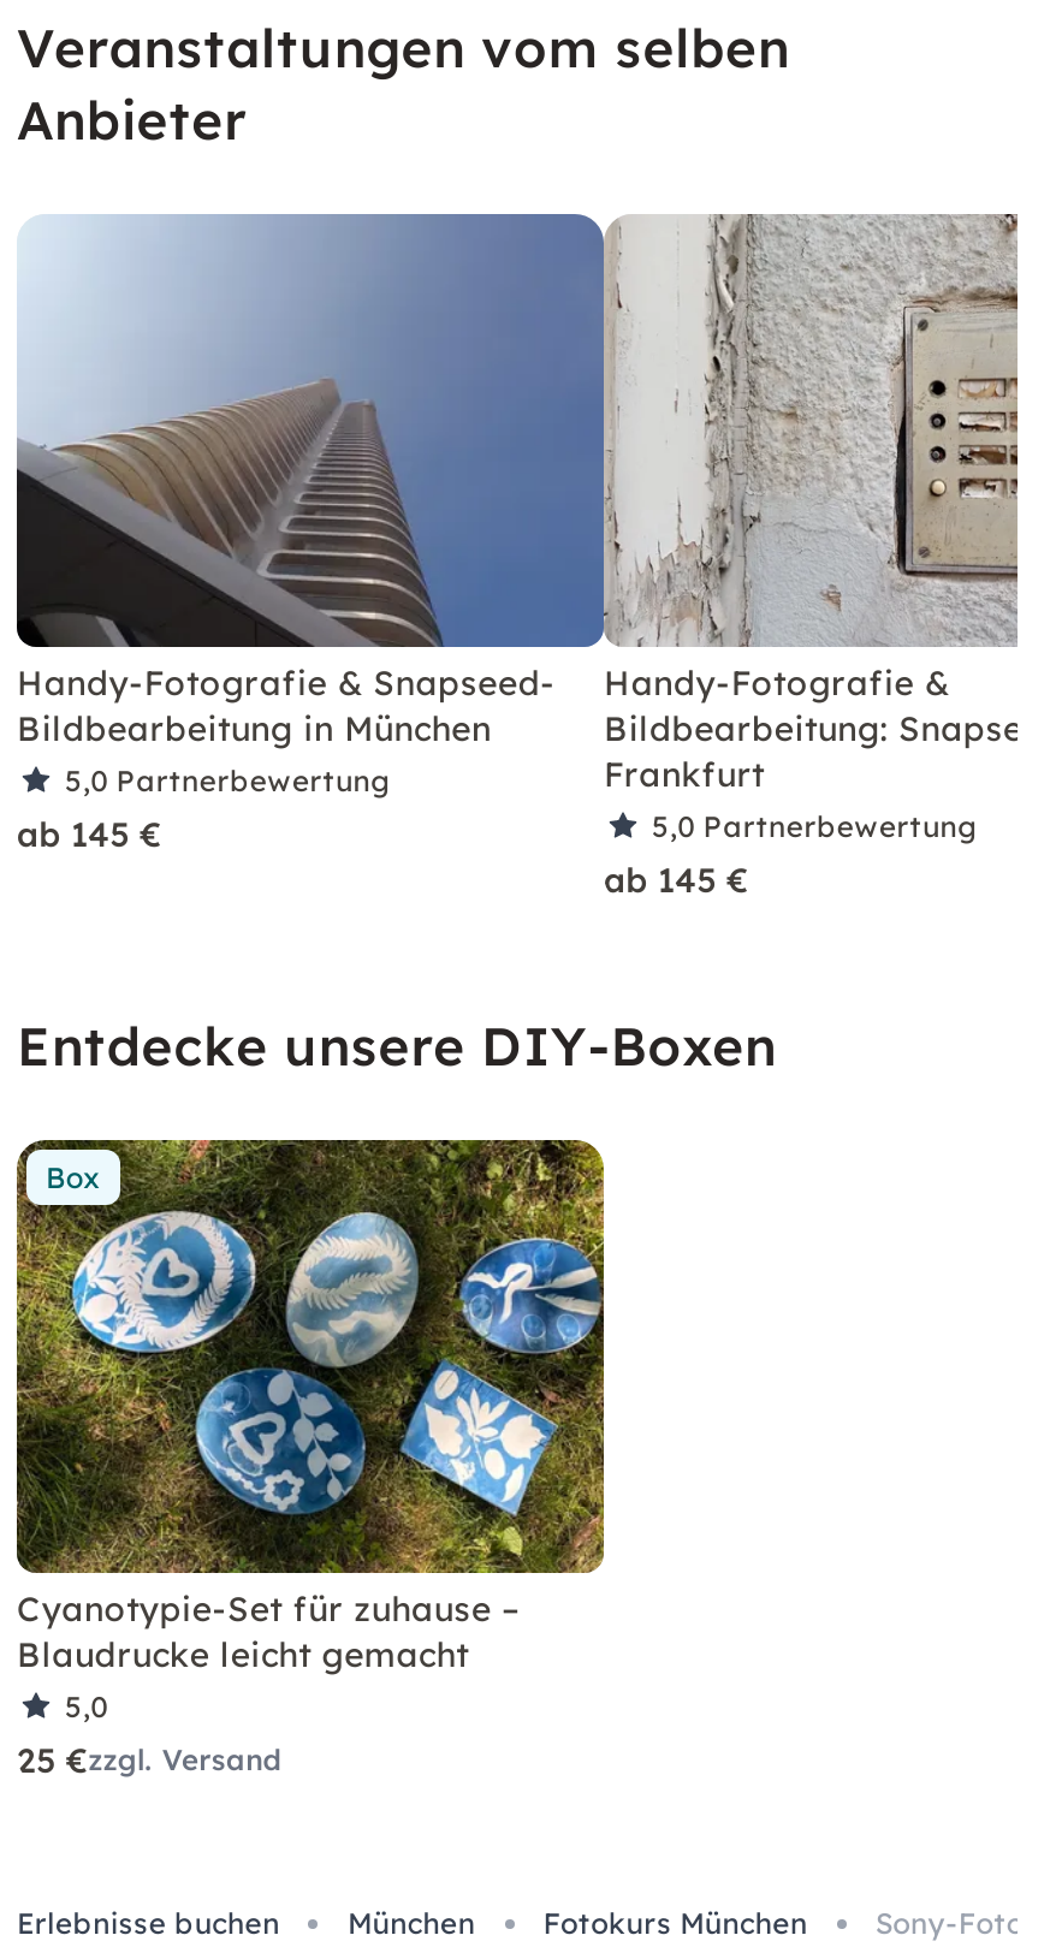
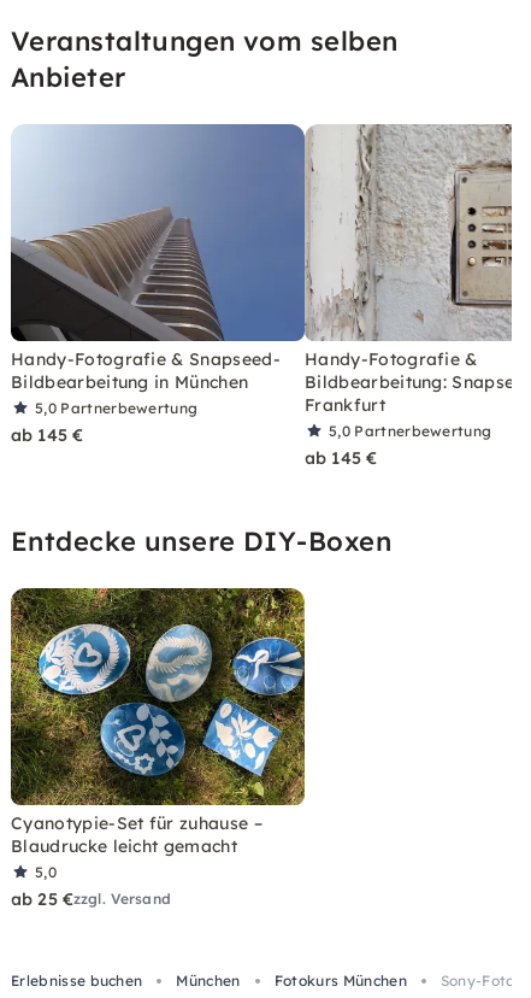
- Box

- 25 €zzgl. Versand
+ ab 25 €zzgl. Versand
